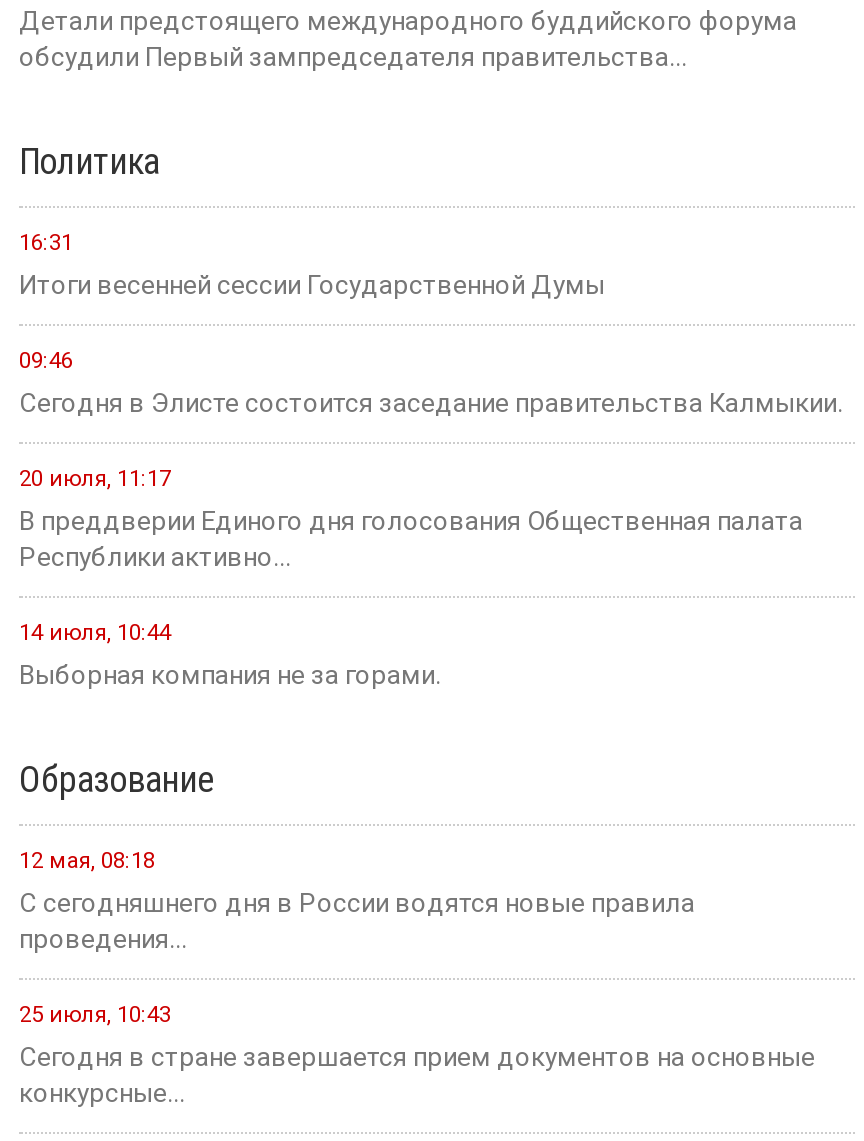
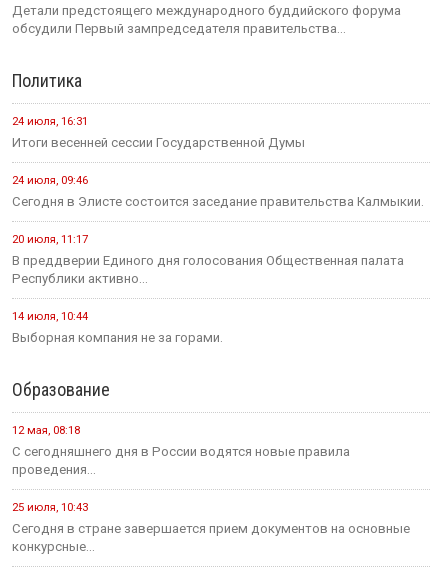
- 16:31
+ 24 июля, 16:31

- 09:46
+ 24 июля, 09:46
